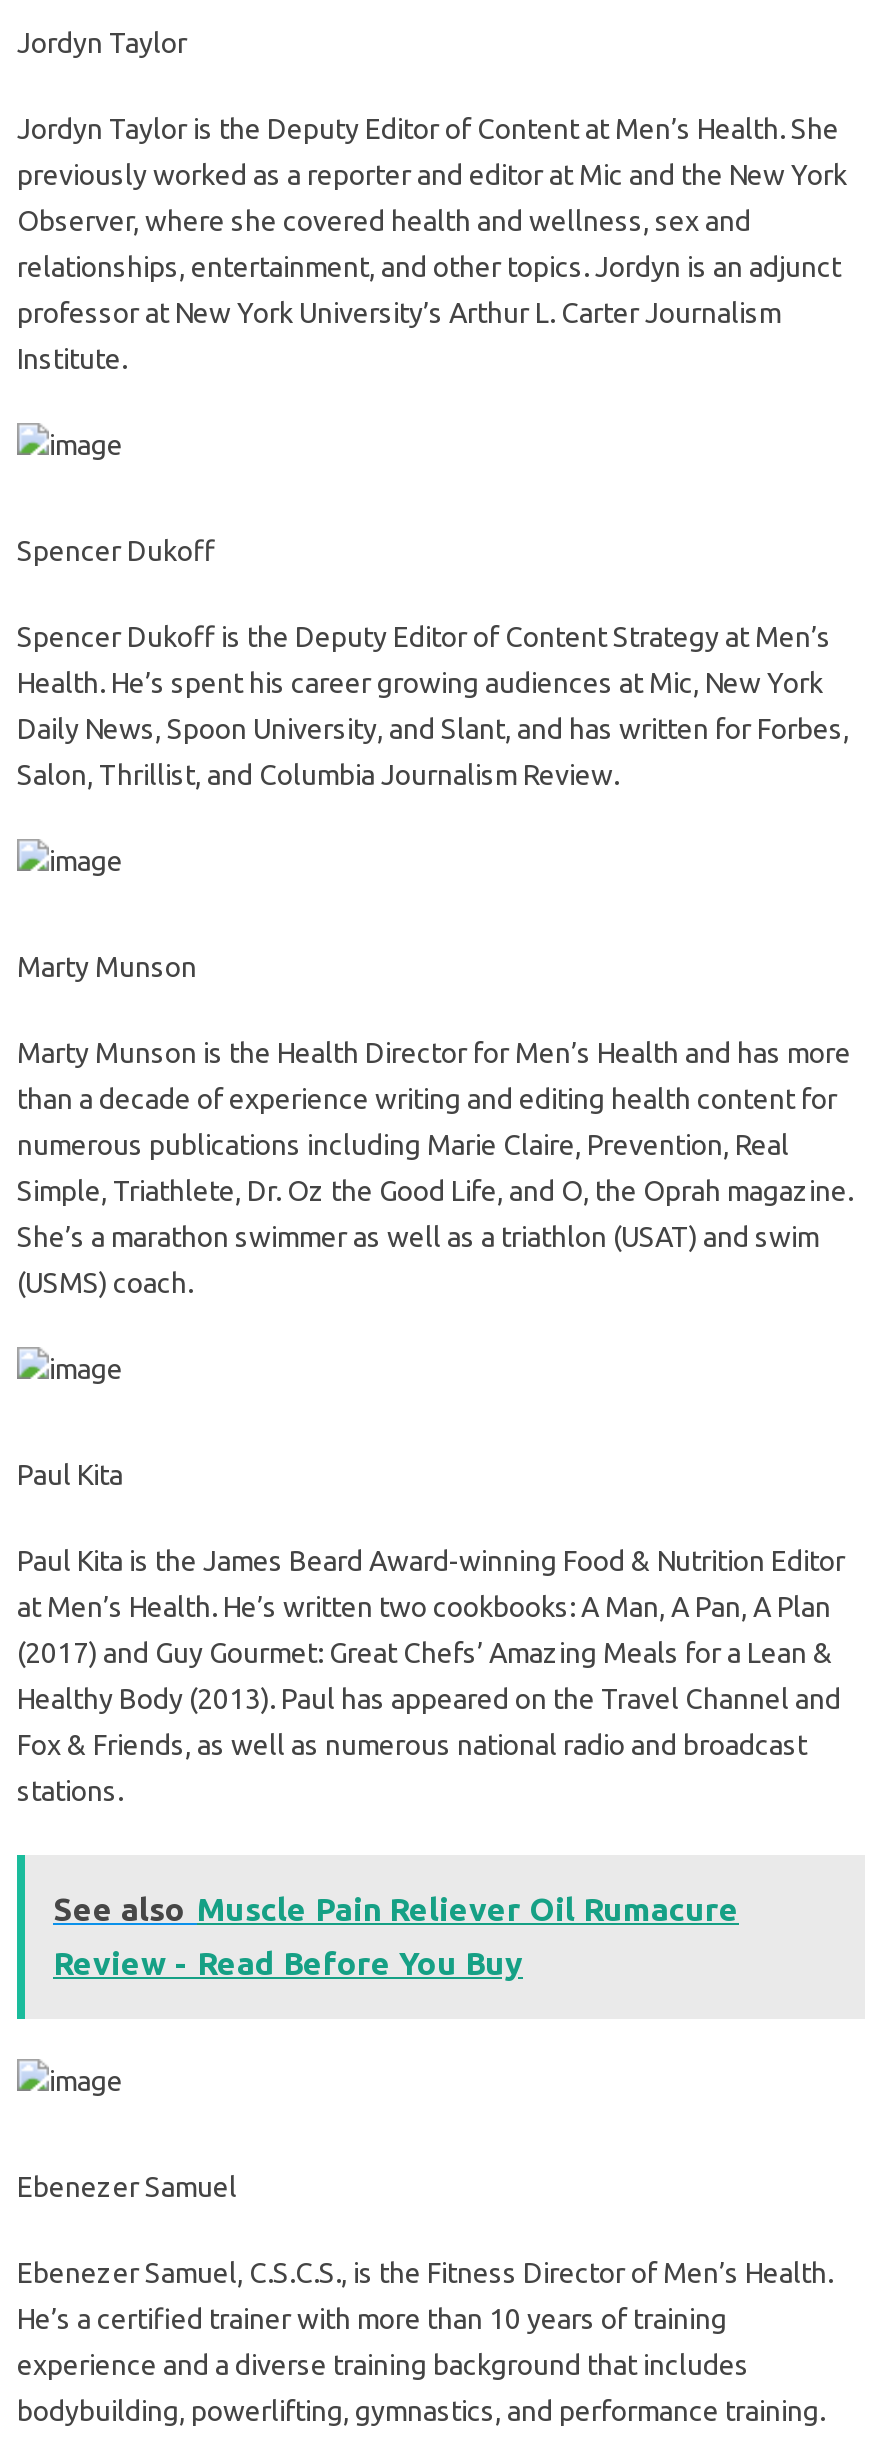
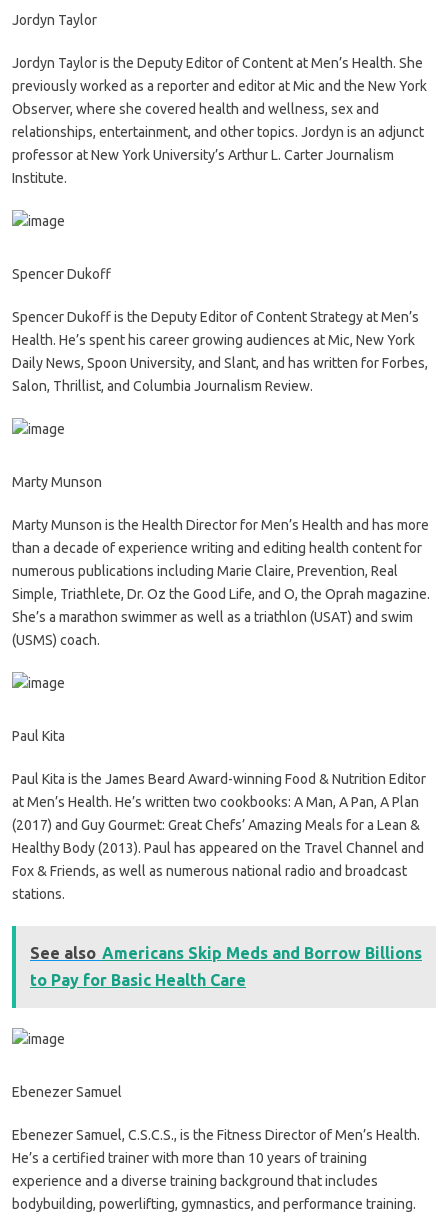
- See also Muscle Pain Reliever Oil Rumacure
+ See also Americans Skip Meds and Borrow Billions

- Review - Read Before You Buy
+ to Pay for Basic Health Care
